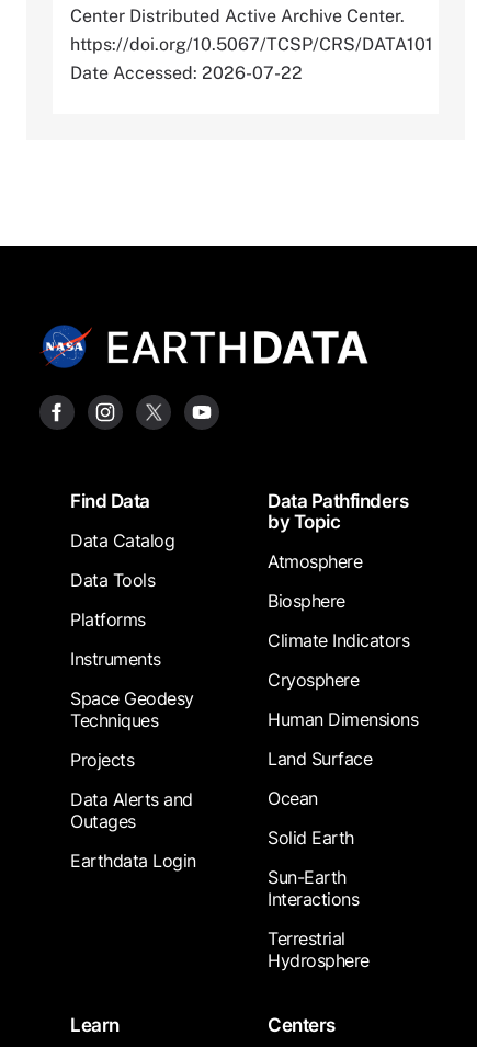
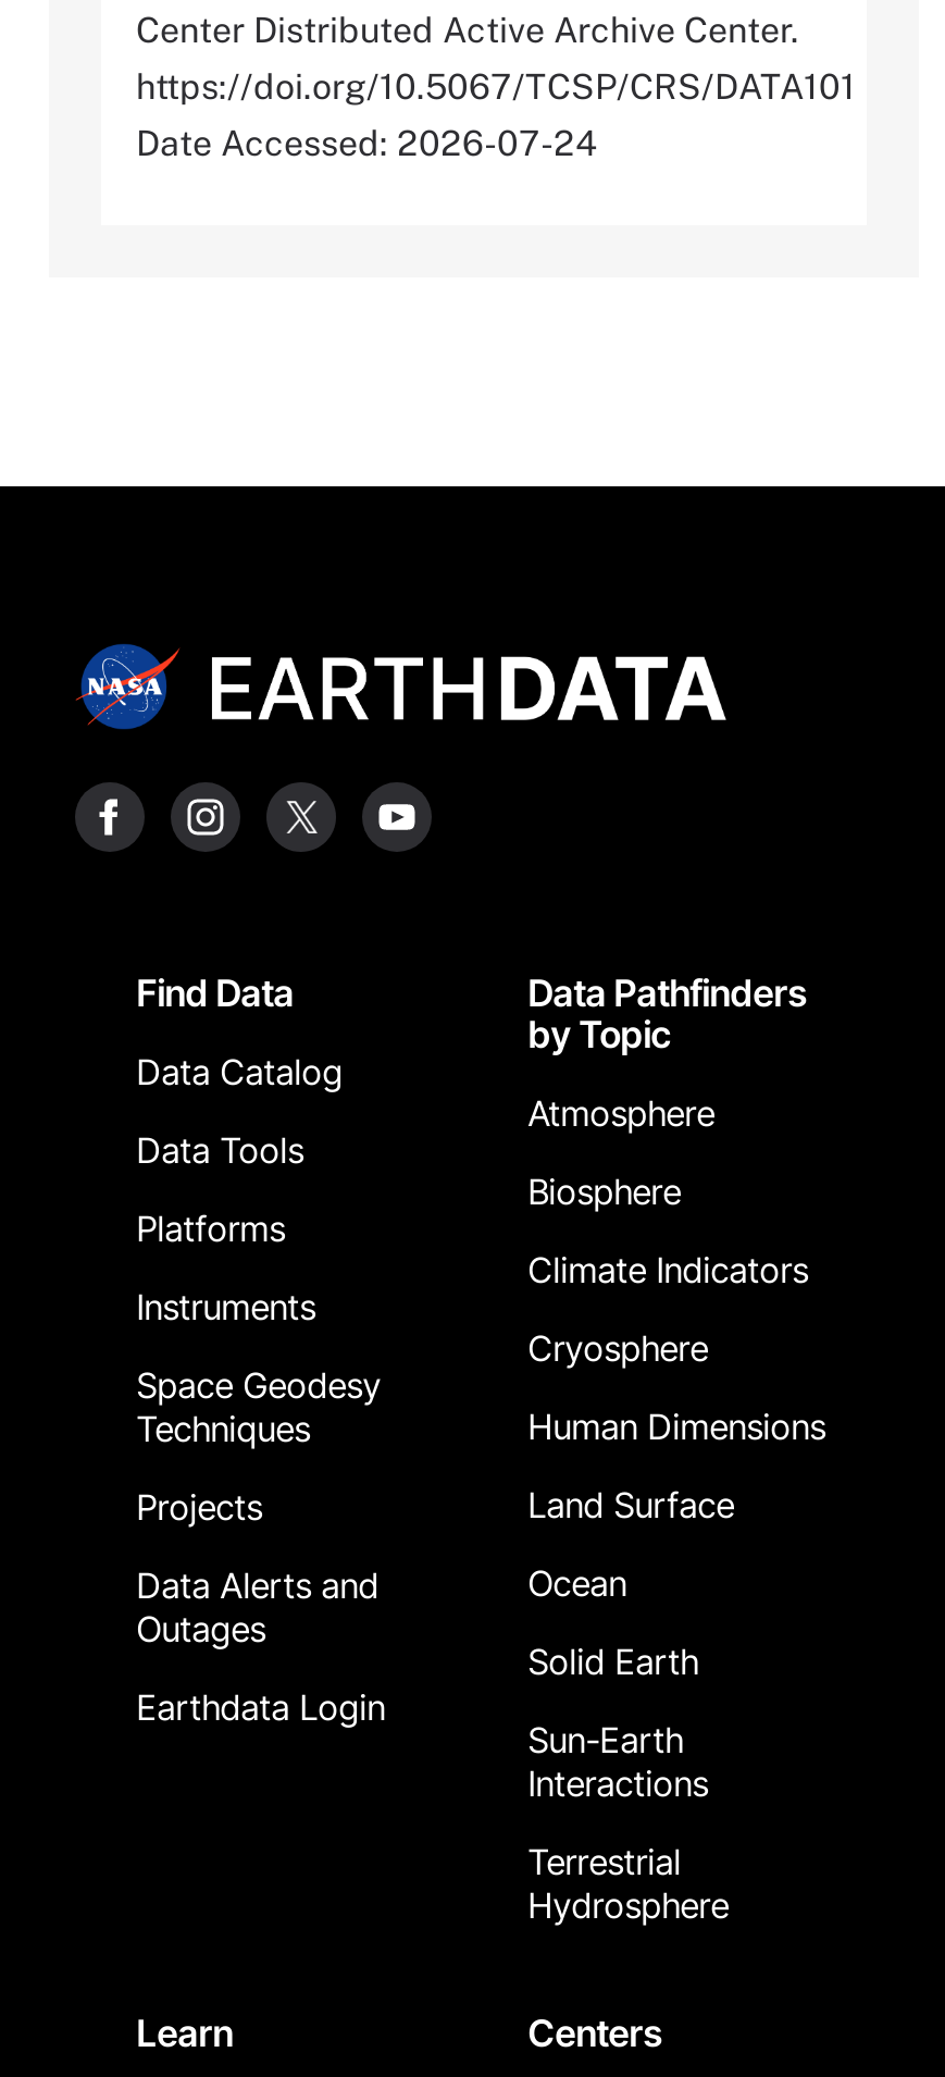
- Date Accessed: 2026-07-22
+ Date Accessed: 2026-07-24
